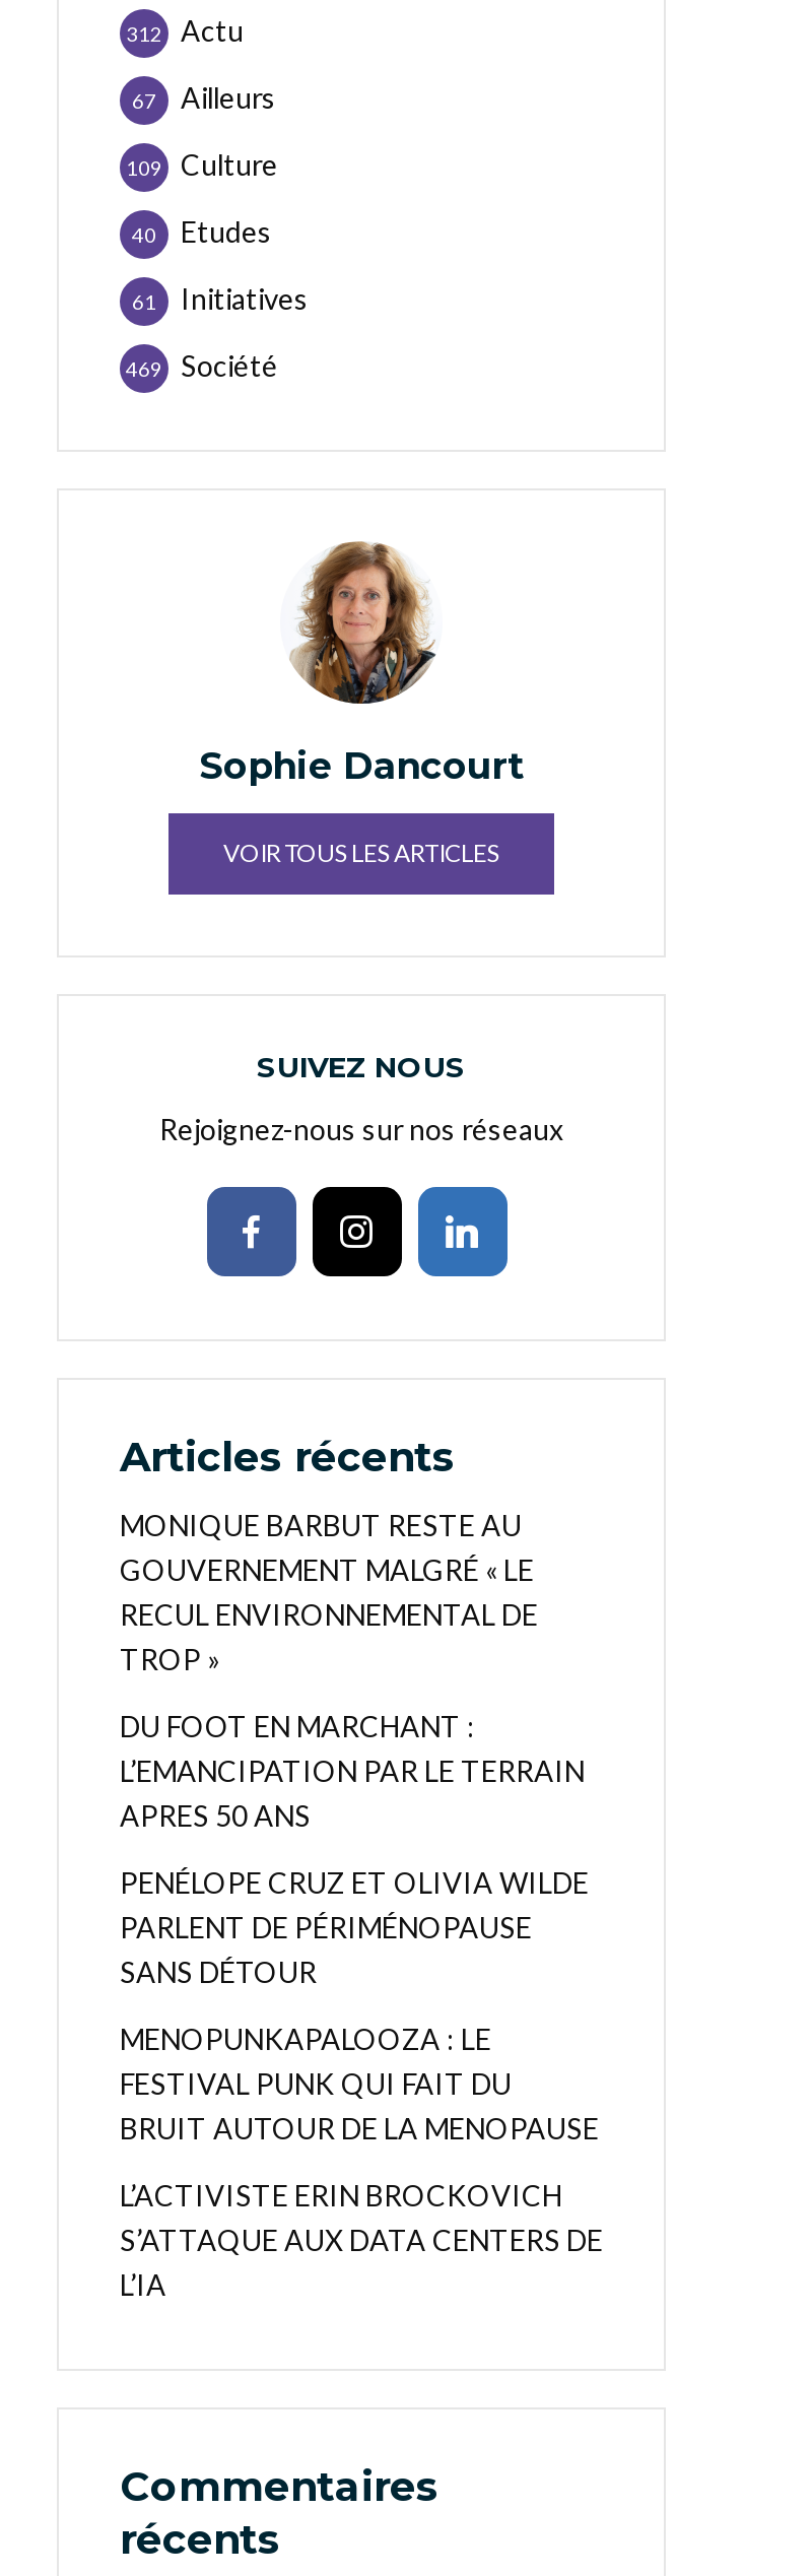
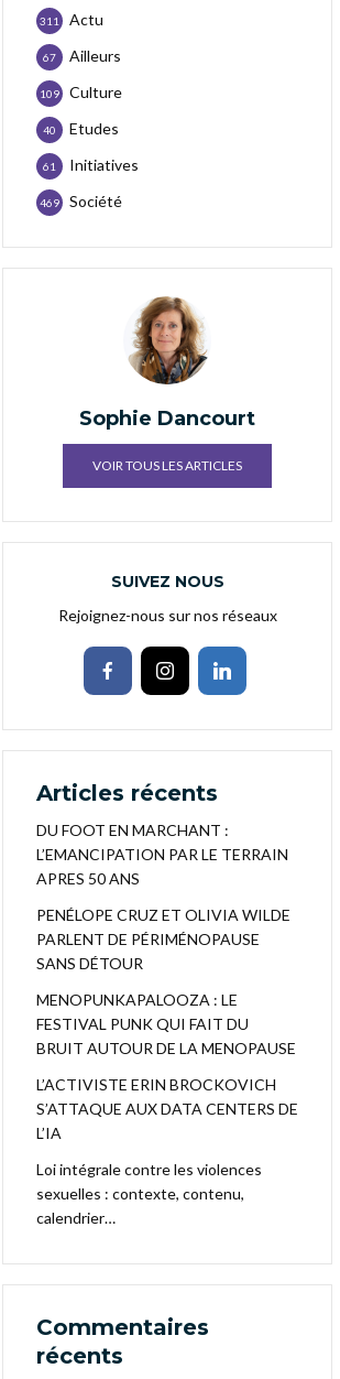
- 312 Actu
+ 311 Actu

- MONIQUE BARBUT RESTE AU
- GOUVERNEMENT MALGRÉ « LE
- RECUL ENVIRONNEMENTAL DE
- TROP »

moved up: DU FOOT EN MARCHANT : | L’EMANCIPATION PAR LE TERRAIN | APRES 50 ANS | ... | S’ATTAQUE AUX DATA CENTERS DE | L’IA

+ Loi intégrale contre les violences
+ sexuelles : contexte, contenu,
+ calendrier…
